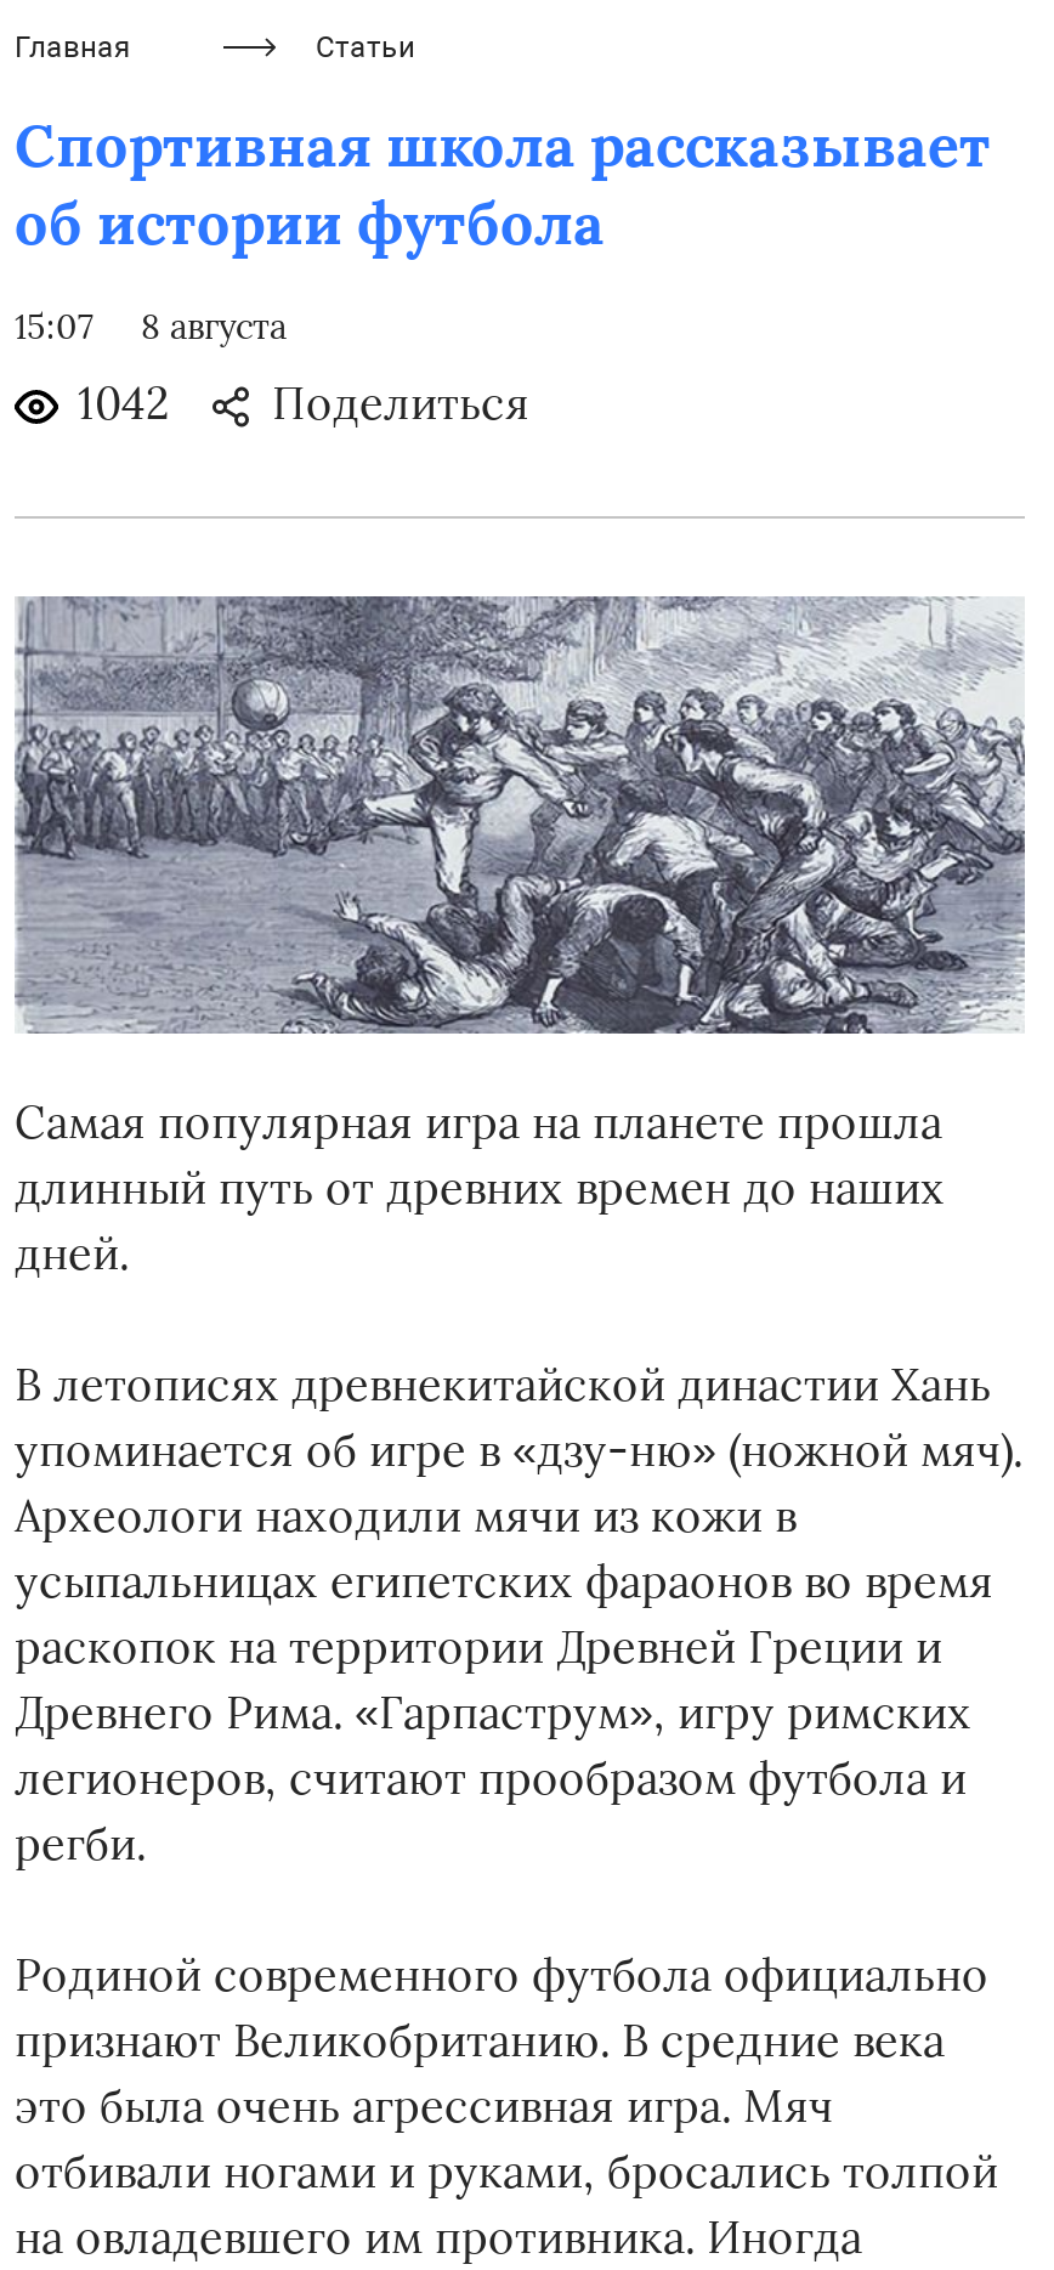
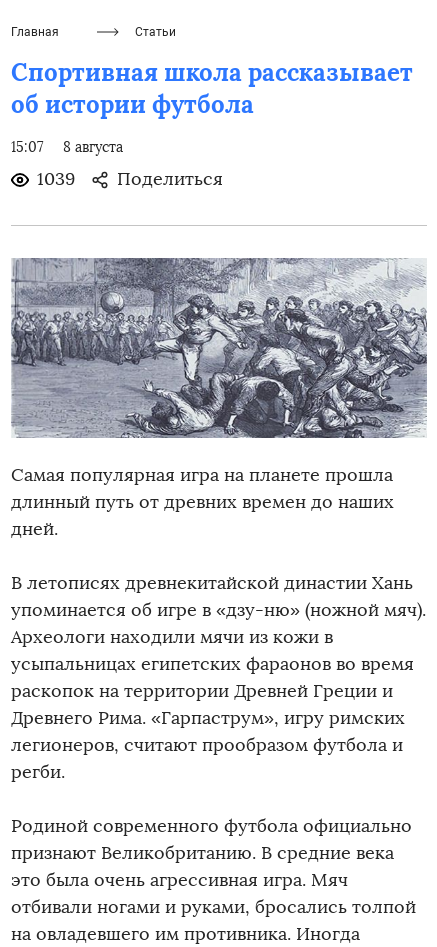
- 1042 Поделиться
+ 1039 Поделиться
